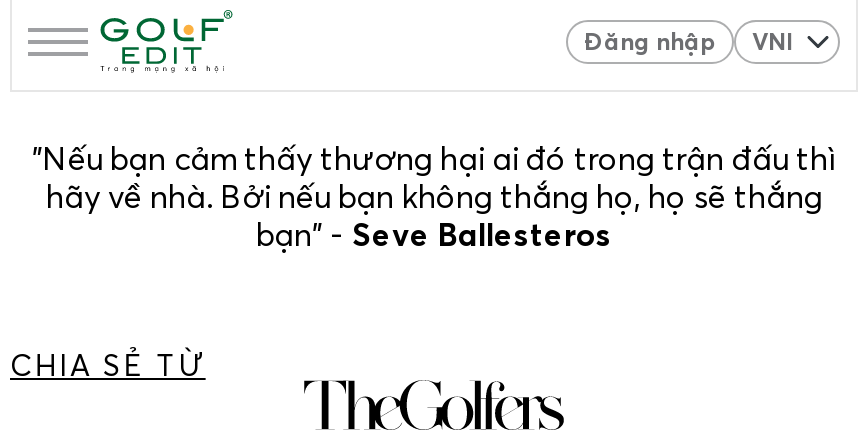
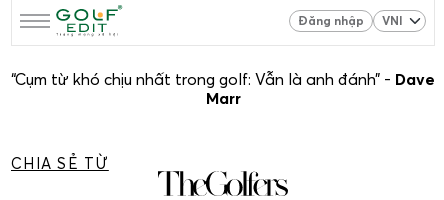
- "Nếu bạn cảm thấy thương hại ai đó trong trận đấu thì
- hãy về nhà. Bởi nếu bạn không thắng họ, họ sẽ thắng
- bạn" - Seve Ballesteros
+ “Cụm từ khó chịu nhất trong golf: Vẫn là anh đánh” - Dave
+ Marr
